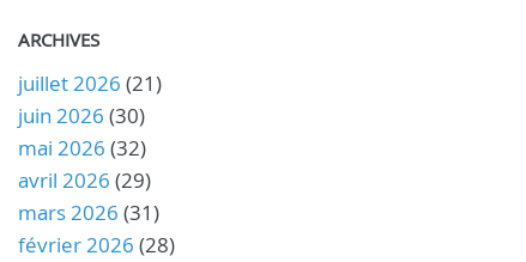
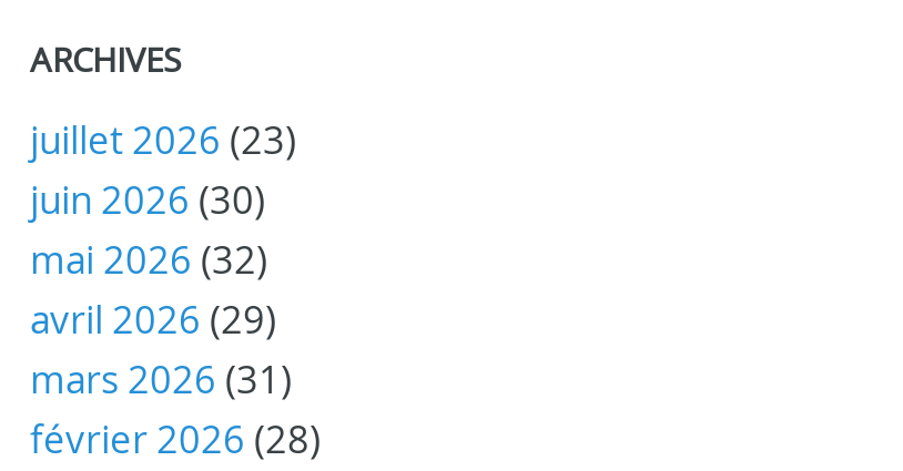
- juillet 2026 (21)
+ juillet 2026 (23)
